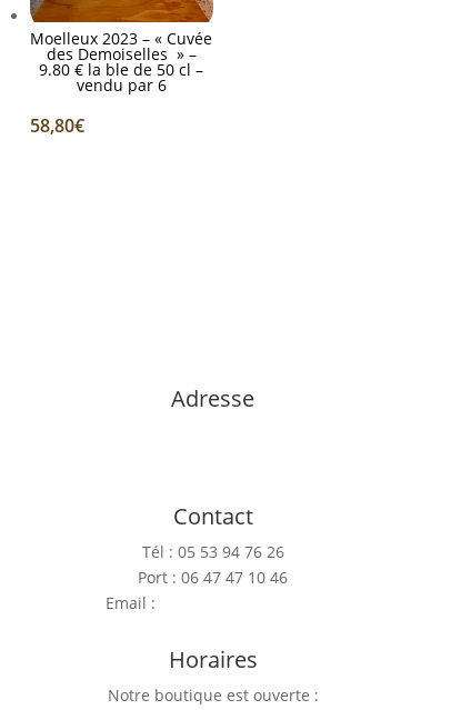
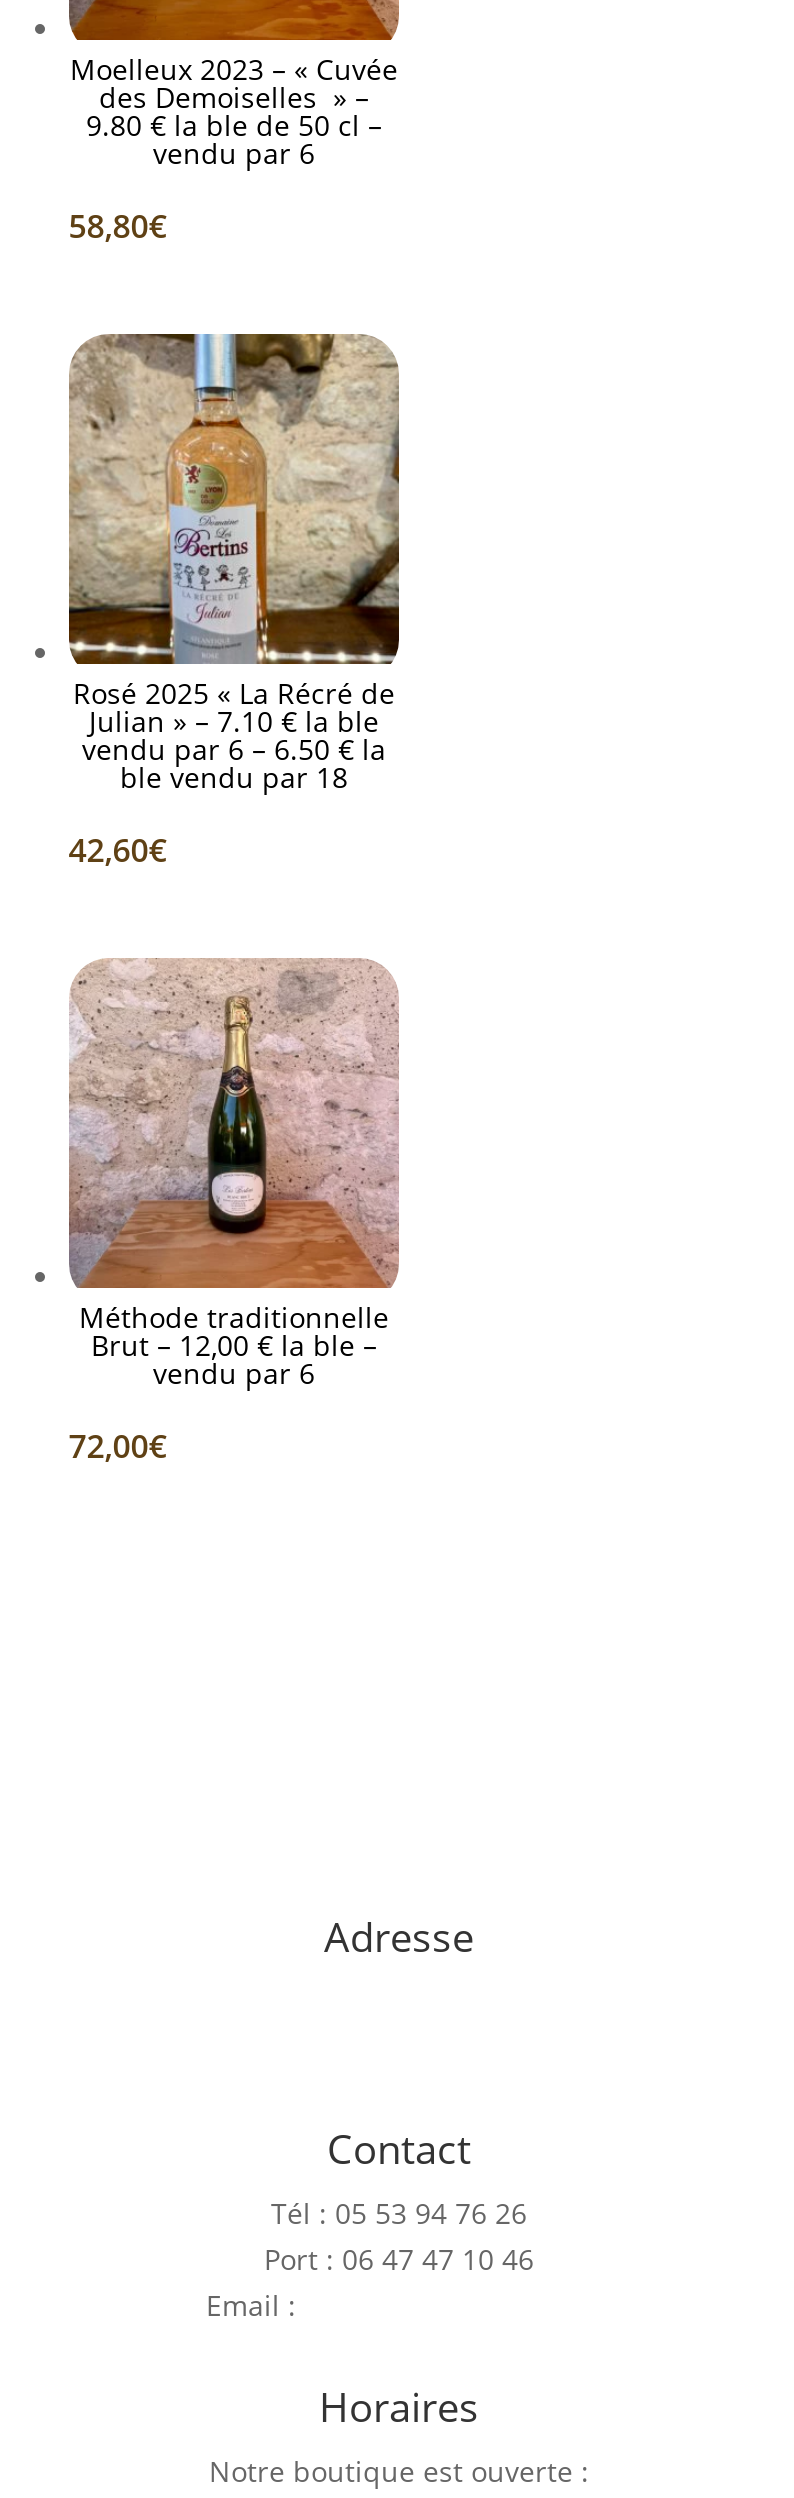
+ [image]
+ Rosé 2025 « La Récré de
+ Julian » – 7.10 € la ble
+ vendu par 6 – 6.50 € la
+ ble vendu par 18
+ 42,60€

+ [image]
+ Méthode traditionnelle
+ Brut – 12,00 € la ble –
+ vendu par 6
+ 72,00€
